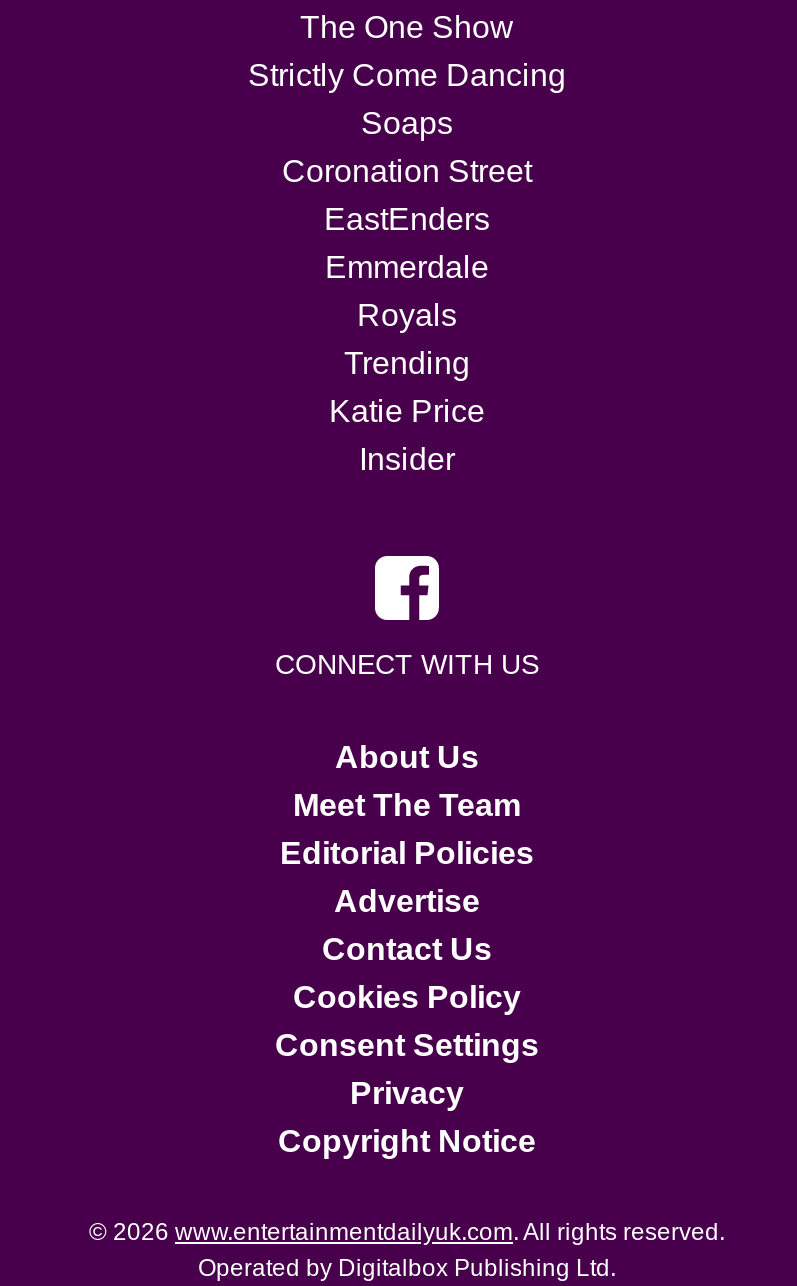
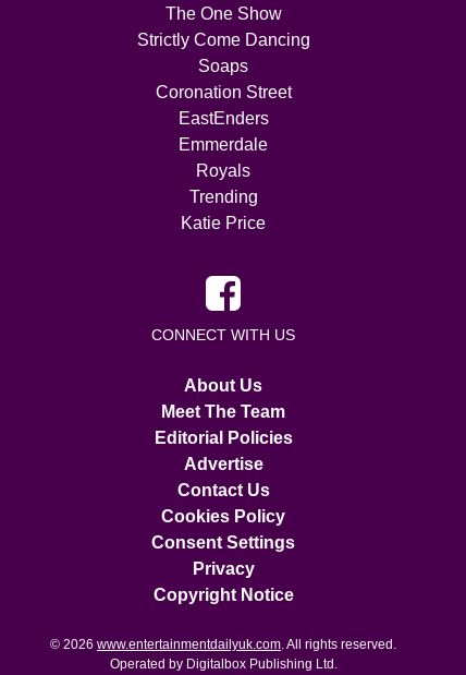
- Insider
